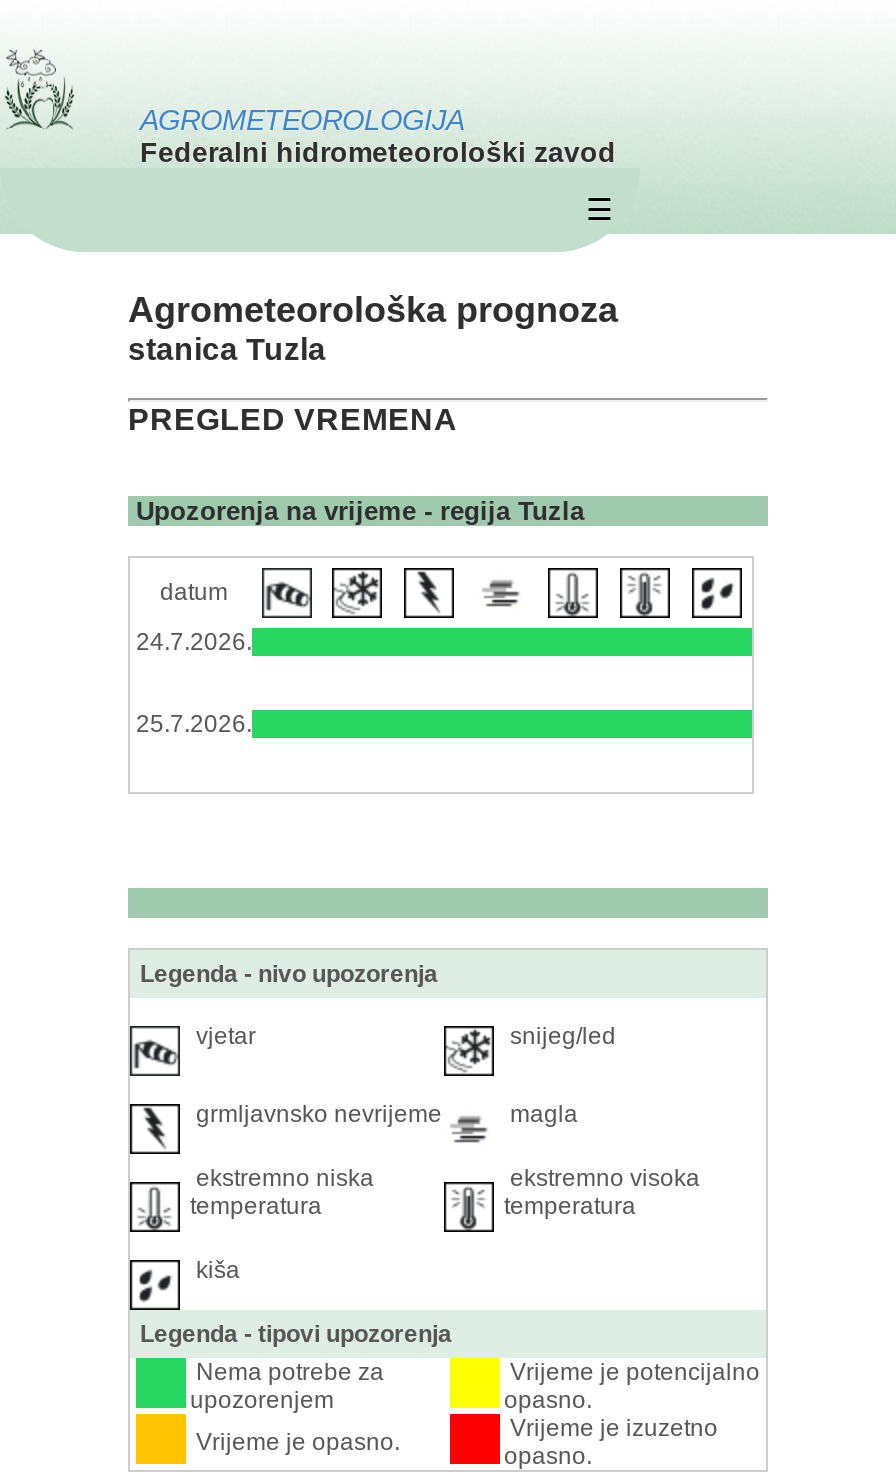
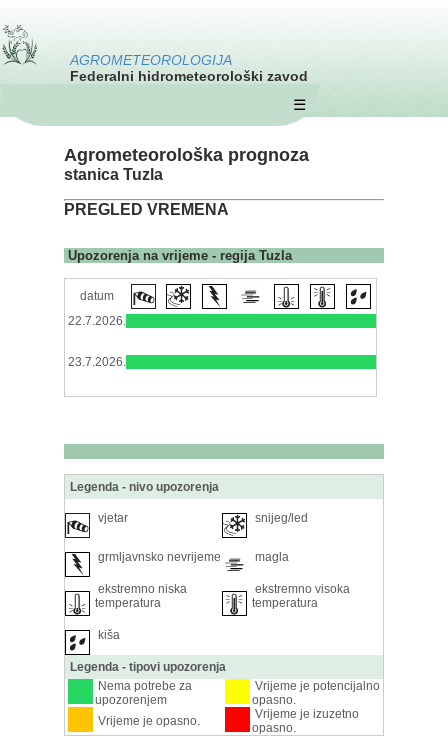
- 24.7.2026.
+ 22.7.2026.

- 25.7.2026.
+ 23.7.2026.
